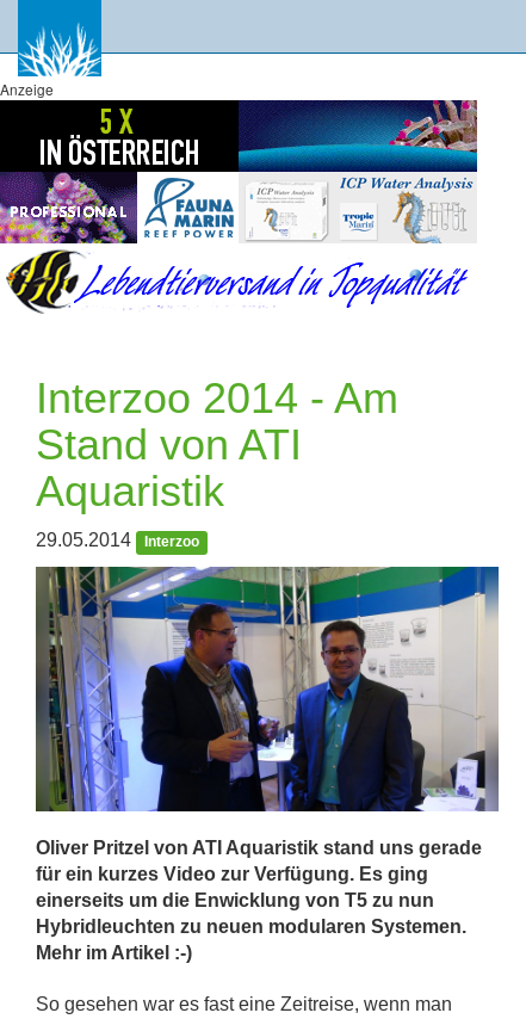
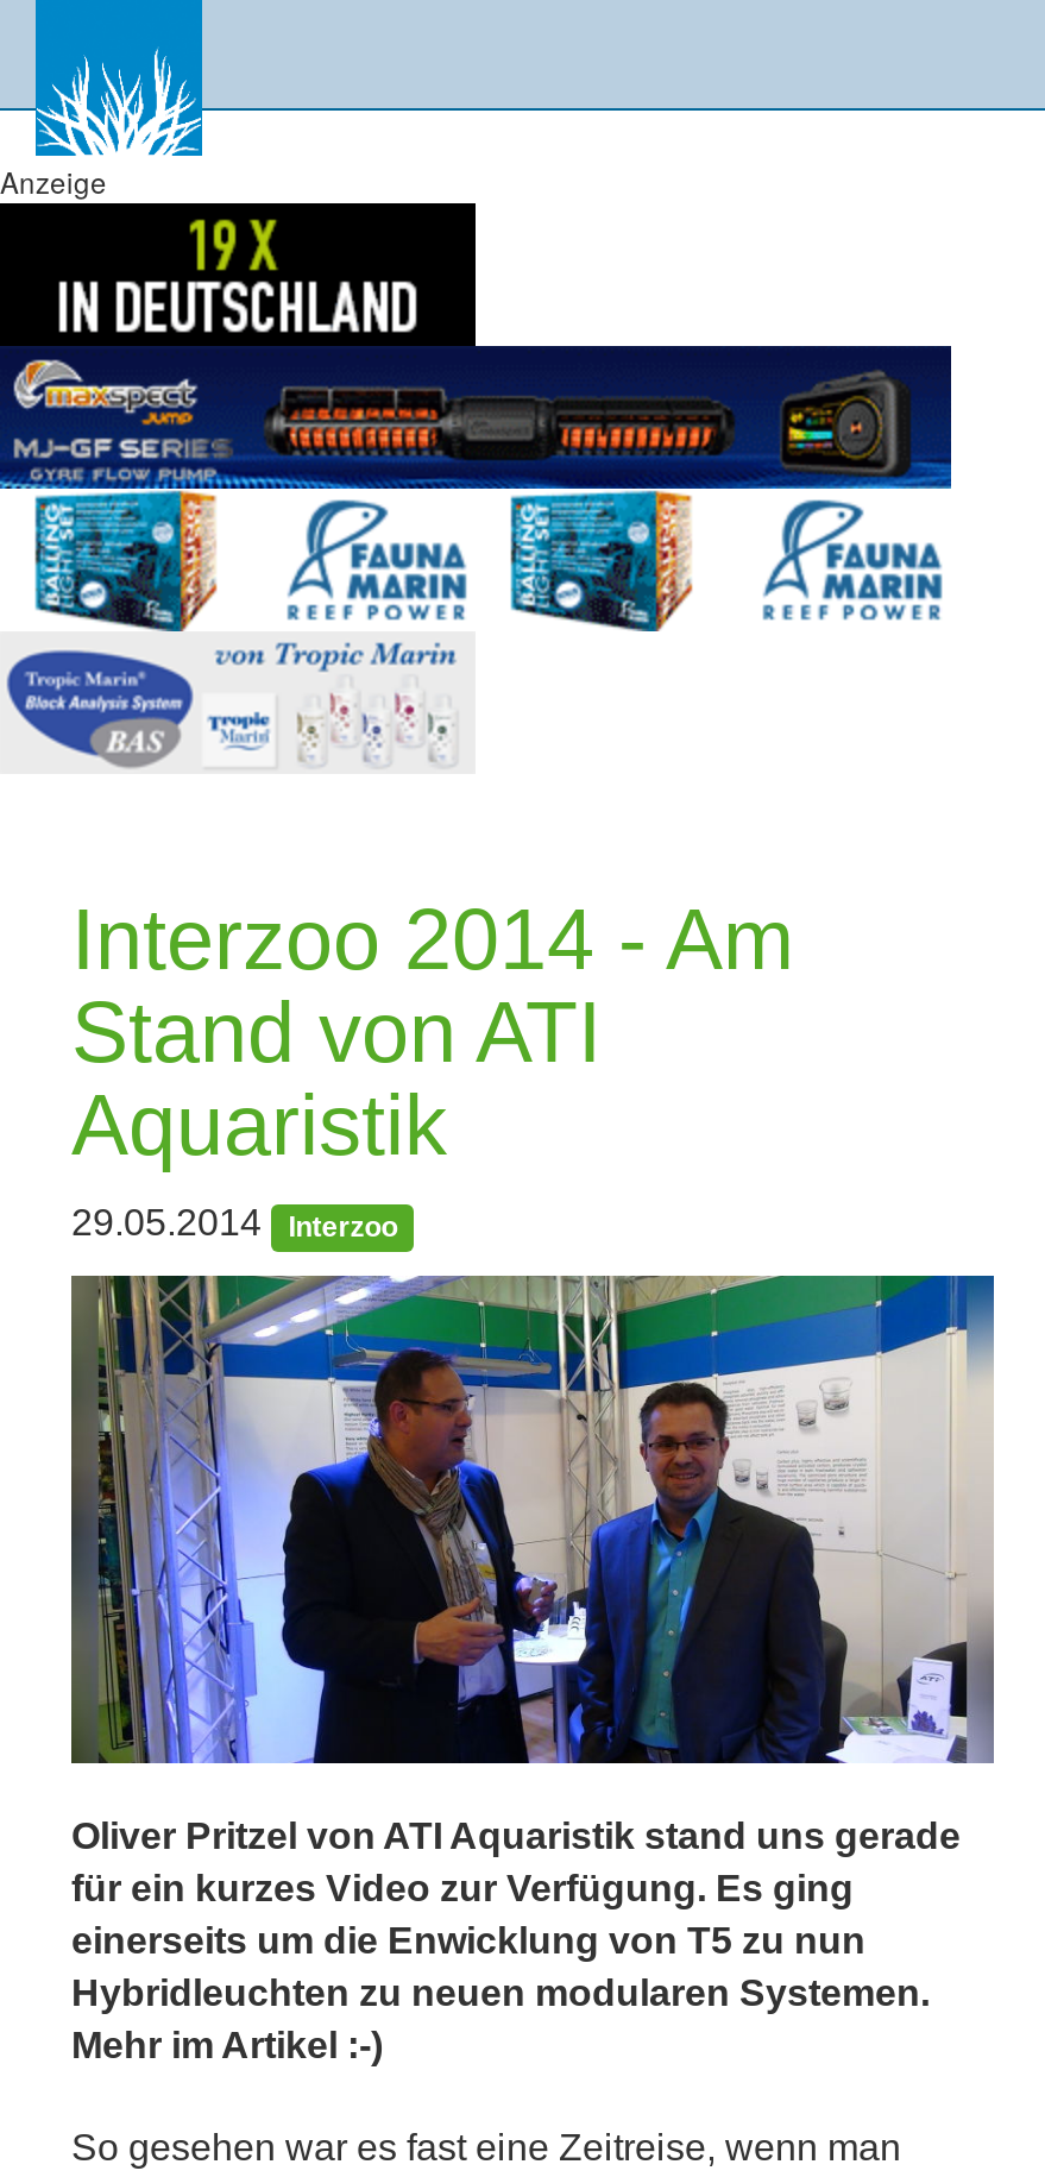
- [image]
+ [image]
